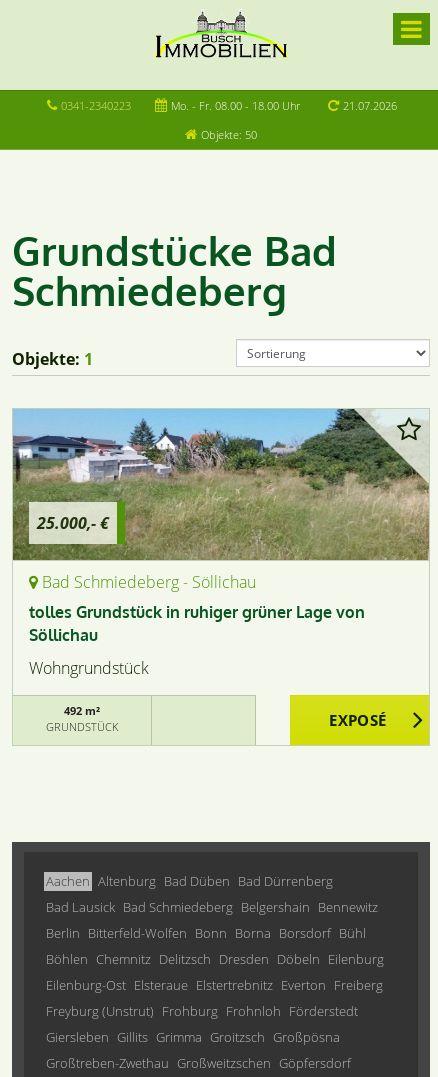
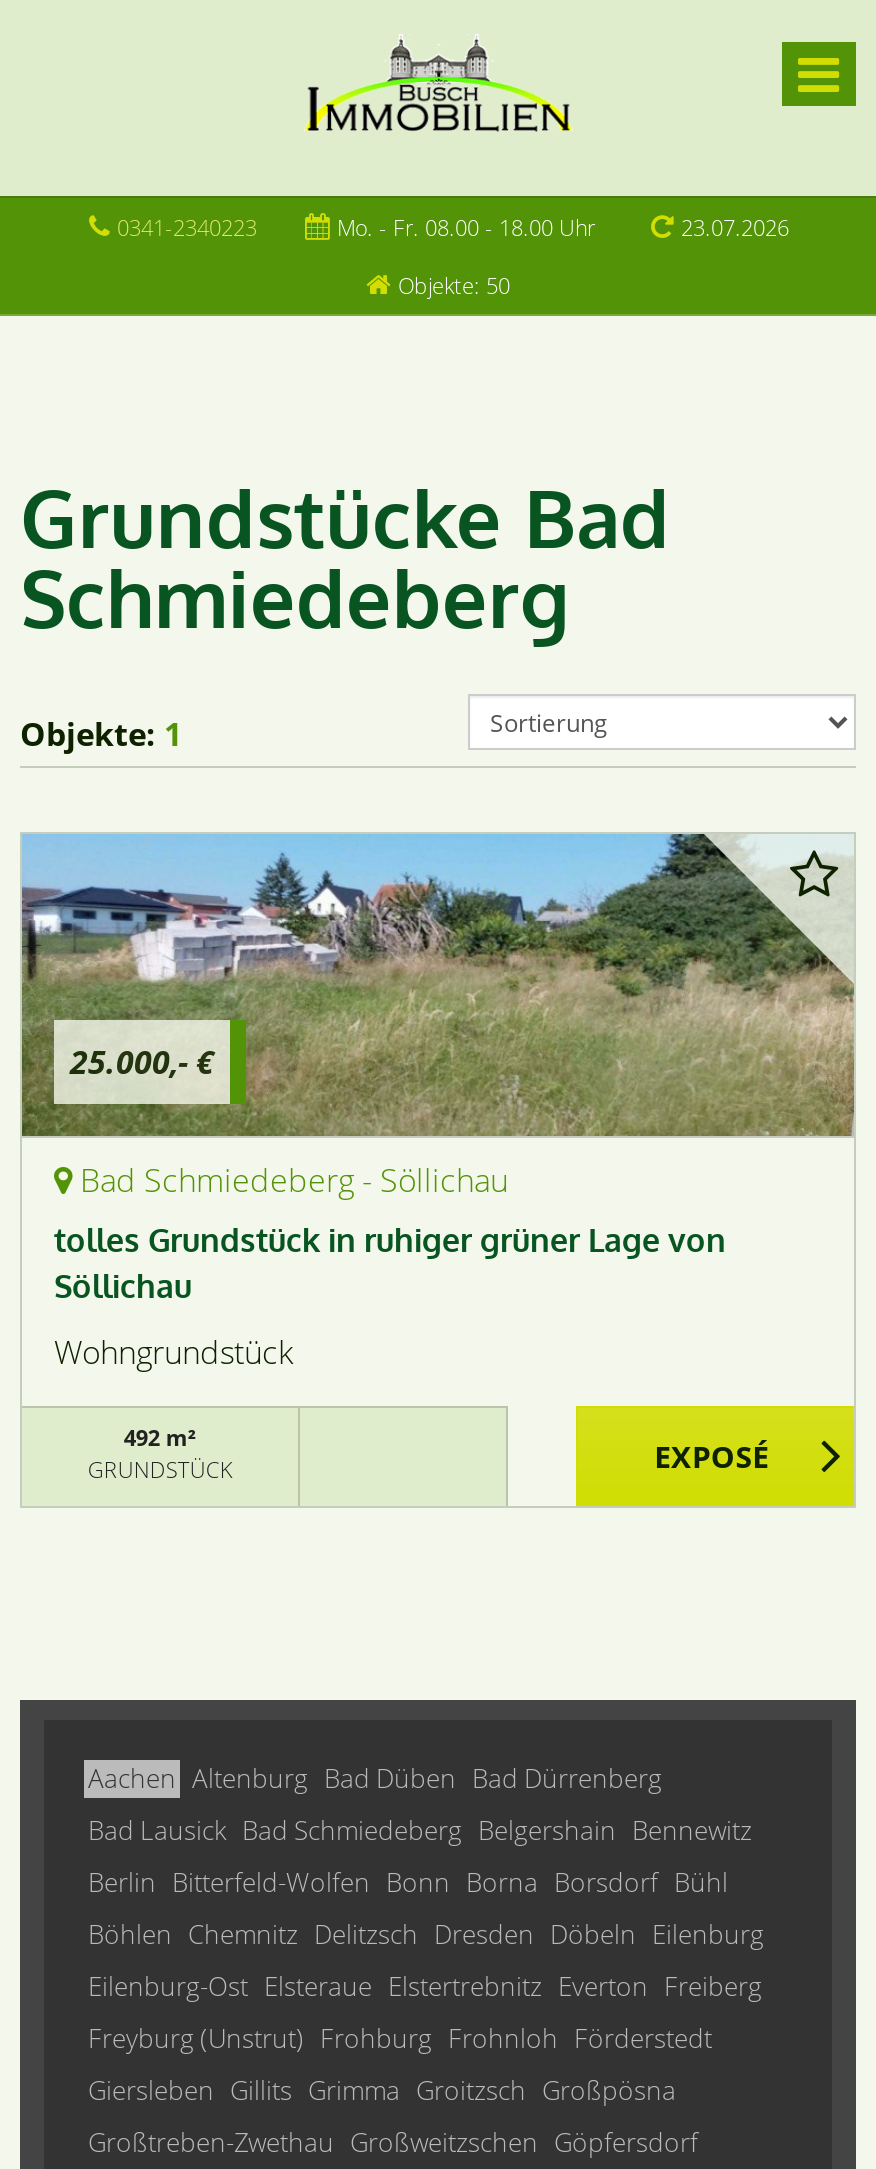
- 21.07.2026
+ 23.07.2026
